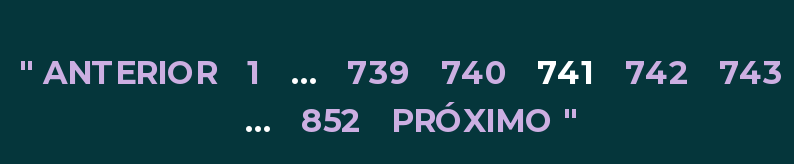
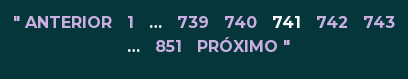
- 852
+ 851
